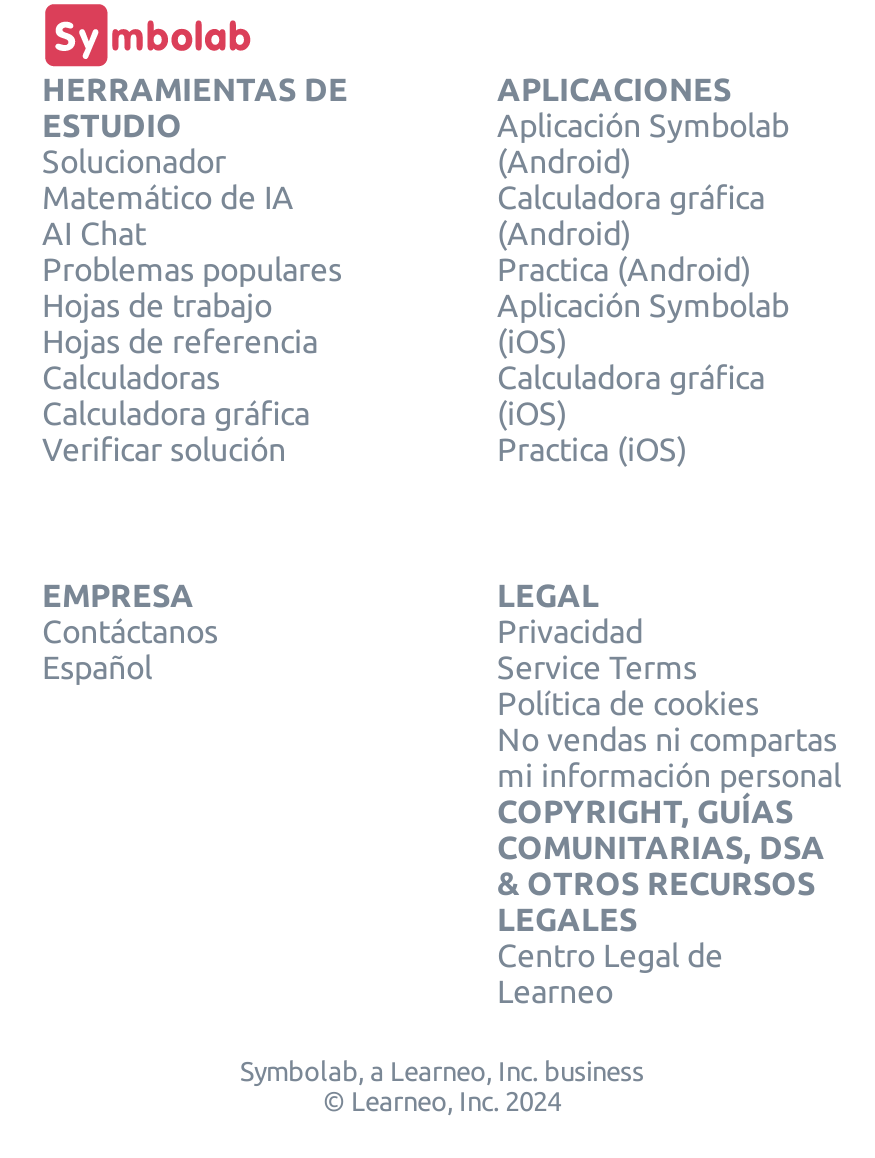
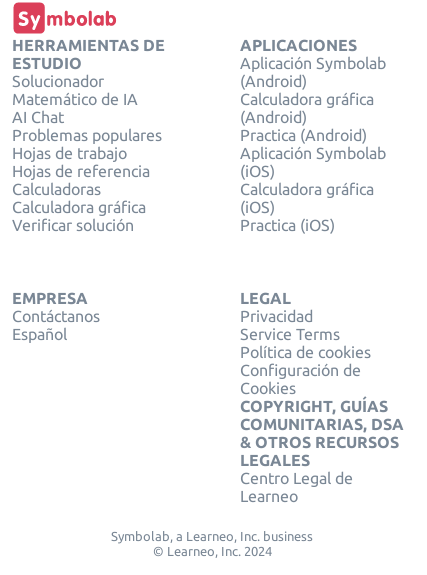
- No vendas ni compartas
- mi información personal
+ Configuración de
+ Cookies
